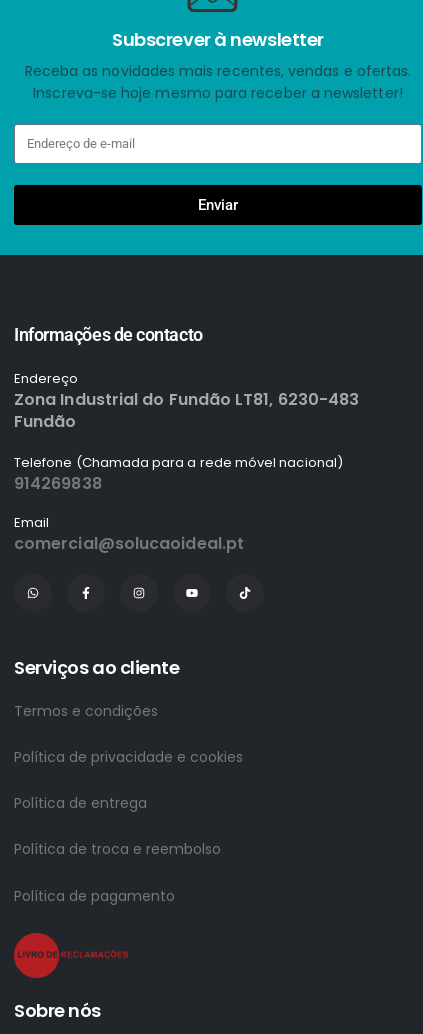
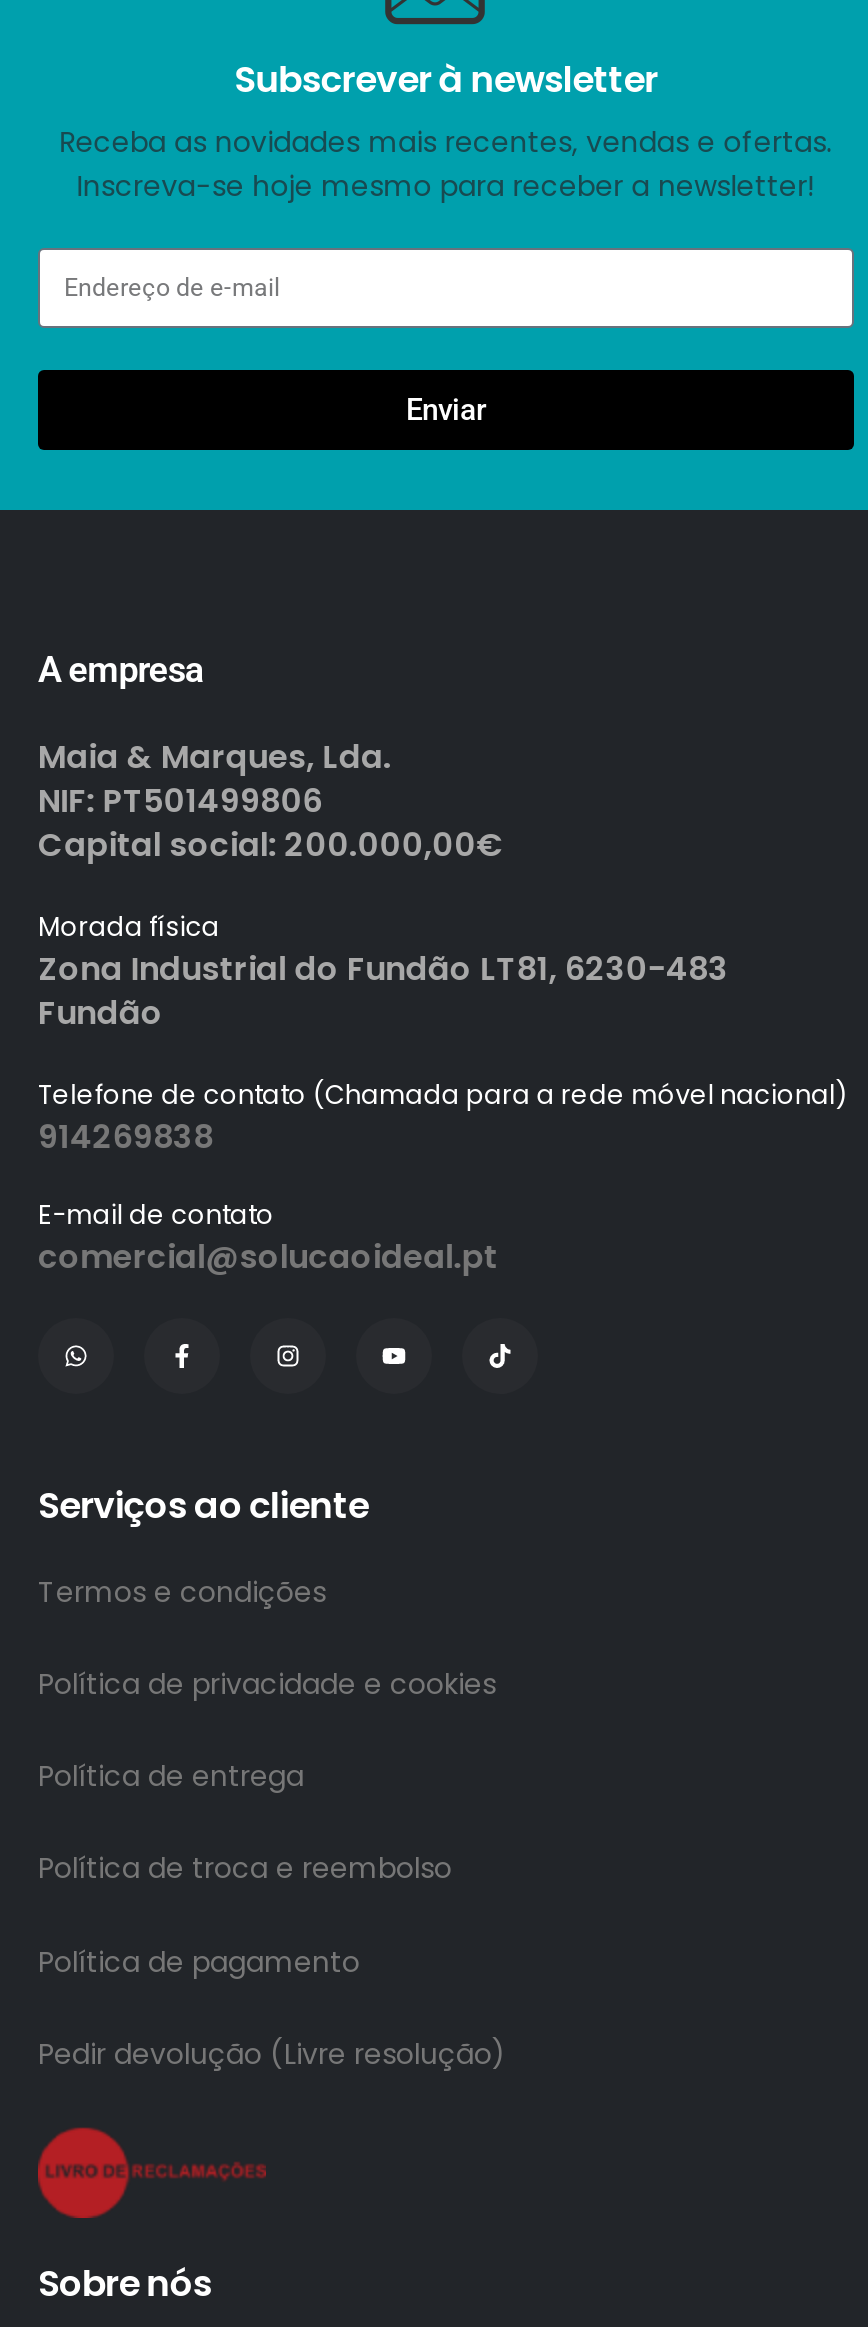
- Informações de contacto
- Endereço
+ A empresa
+ Maia & Marques, Lda.
+ NIF: PT501499806
+ Capital social: 200.000,00€
+ Morada física

- Telefone (Chamada para a rede móvel nacional)
+ Telefone de contato (Chamada para a rede móvel nacional)

- Email
+ E-mail de contato

+ Pedir devolução (Livre resolução)
